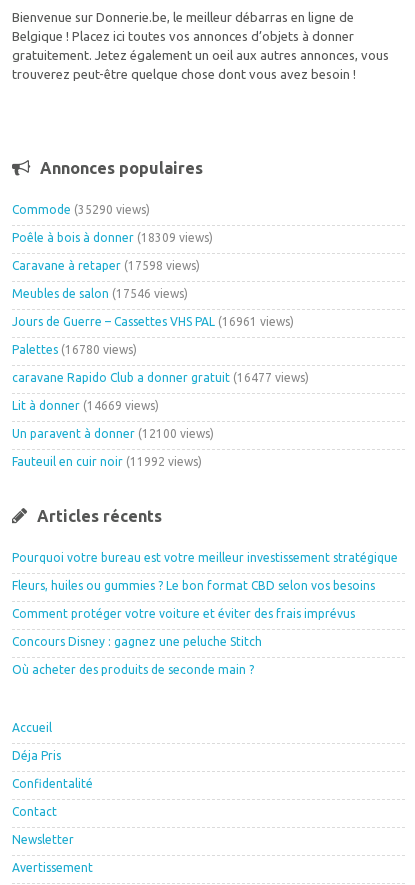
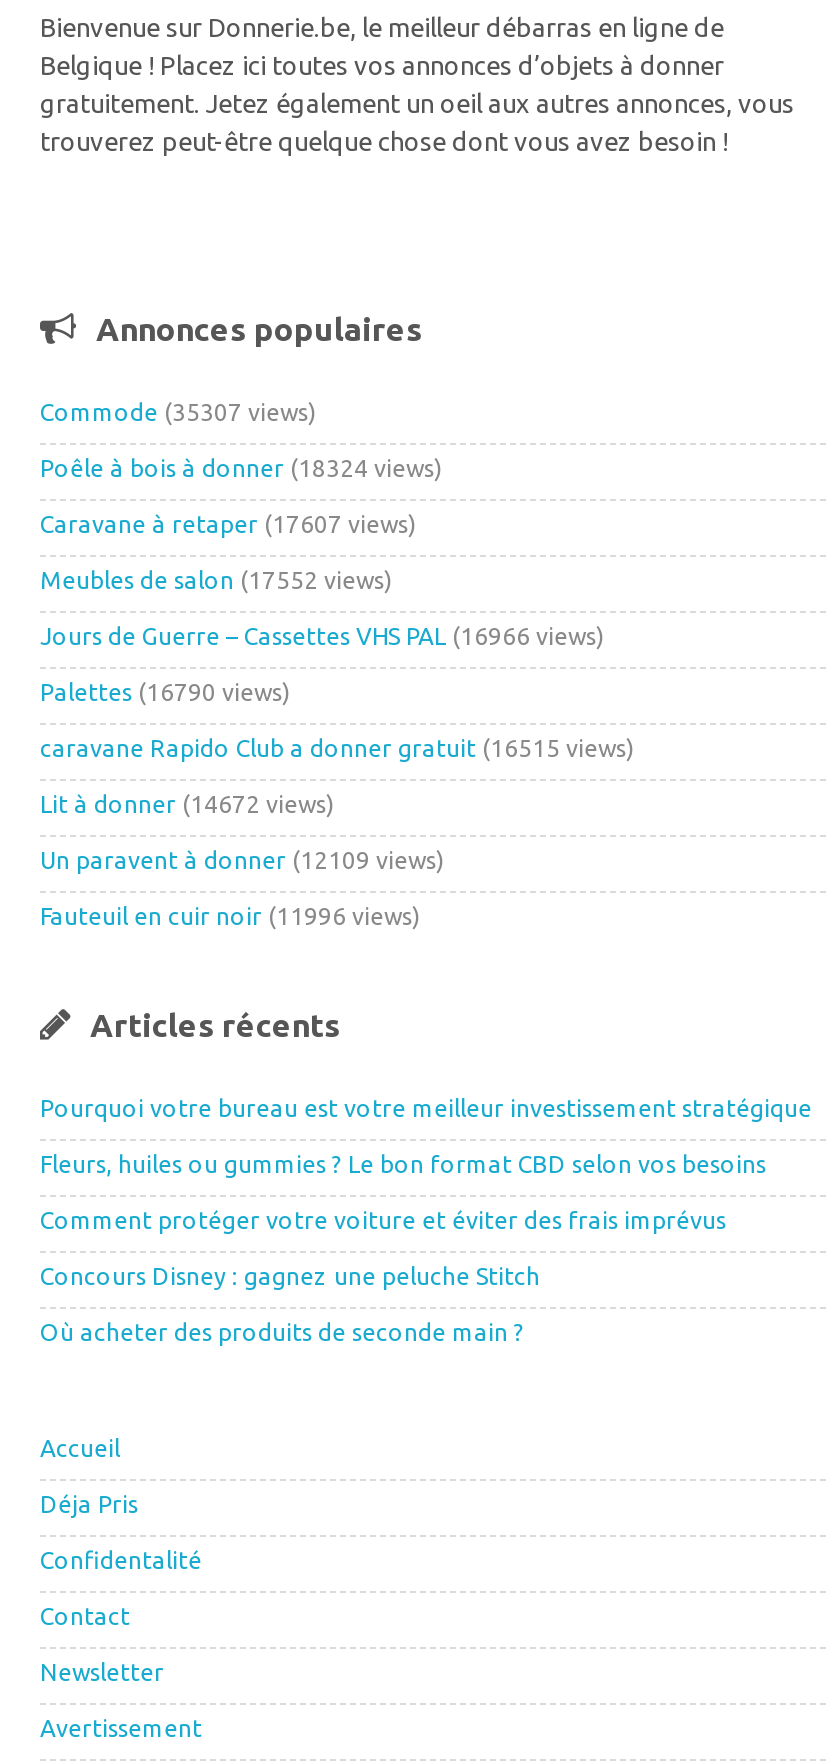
- Commode (35290 views)
+ Commode (35307 views)

- Poêle à bois à donner (18309 views)
+ Poêle à bois à donner (18324 views)

- Caravane à retaper (17598 views)
+ Caravane à retaper (17607 views)

- Meubles de salon (17546 views)
+ Meubles de salon (17552 views)

- Jours de Guerre – Cassettes VHS PAL (16961 views)
+ Jours de Guerre – Cassettes VHS PAL (16966 views)

- Palettes (16780 views)
+ Palettes (16790 views)

- caravane Rapido Club a donner gratuit (16477 views)
+ caravane Rapido Club a donner gratuit (16515 views)

- Lit à donner (14669 views)
+ Lit à donner (14672 views)

- Un paravent à donner (12100 views)
+ Un paravent à donner (12109 views)

- Fauteuil en cuir noir (11992 views)
+ Fauteuil en cuir noir (11996 views)
